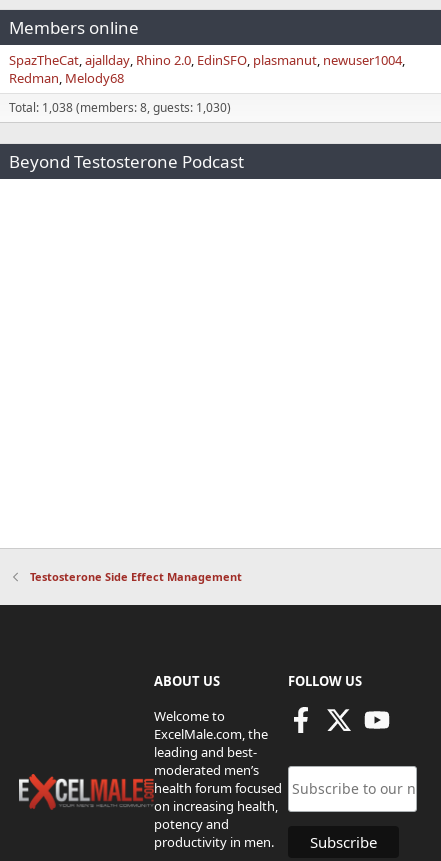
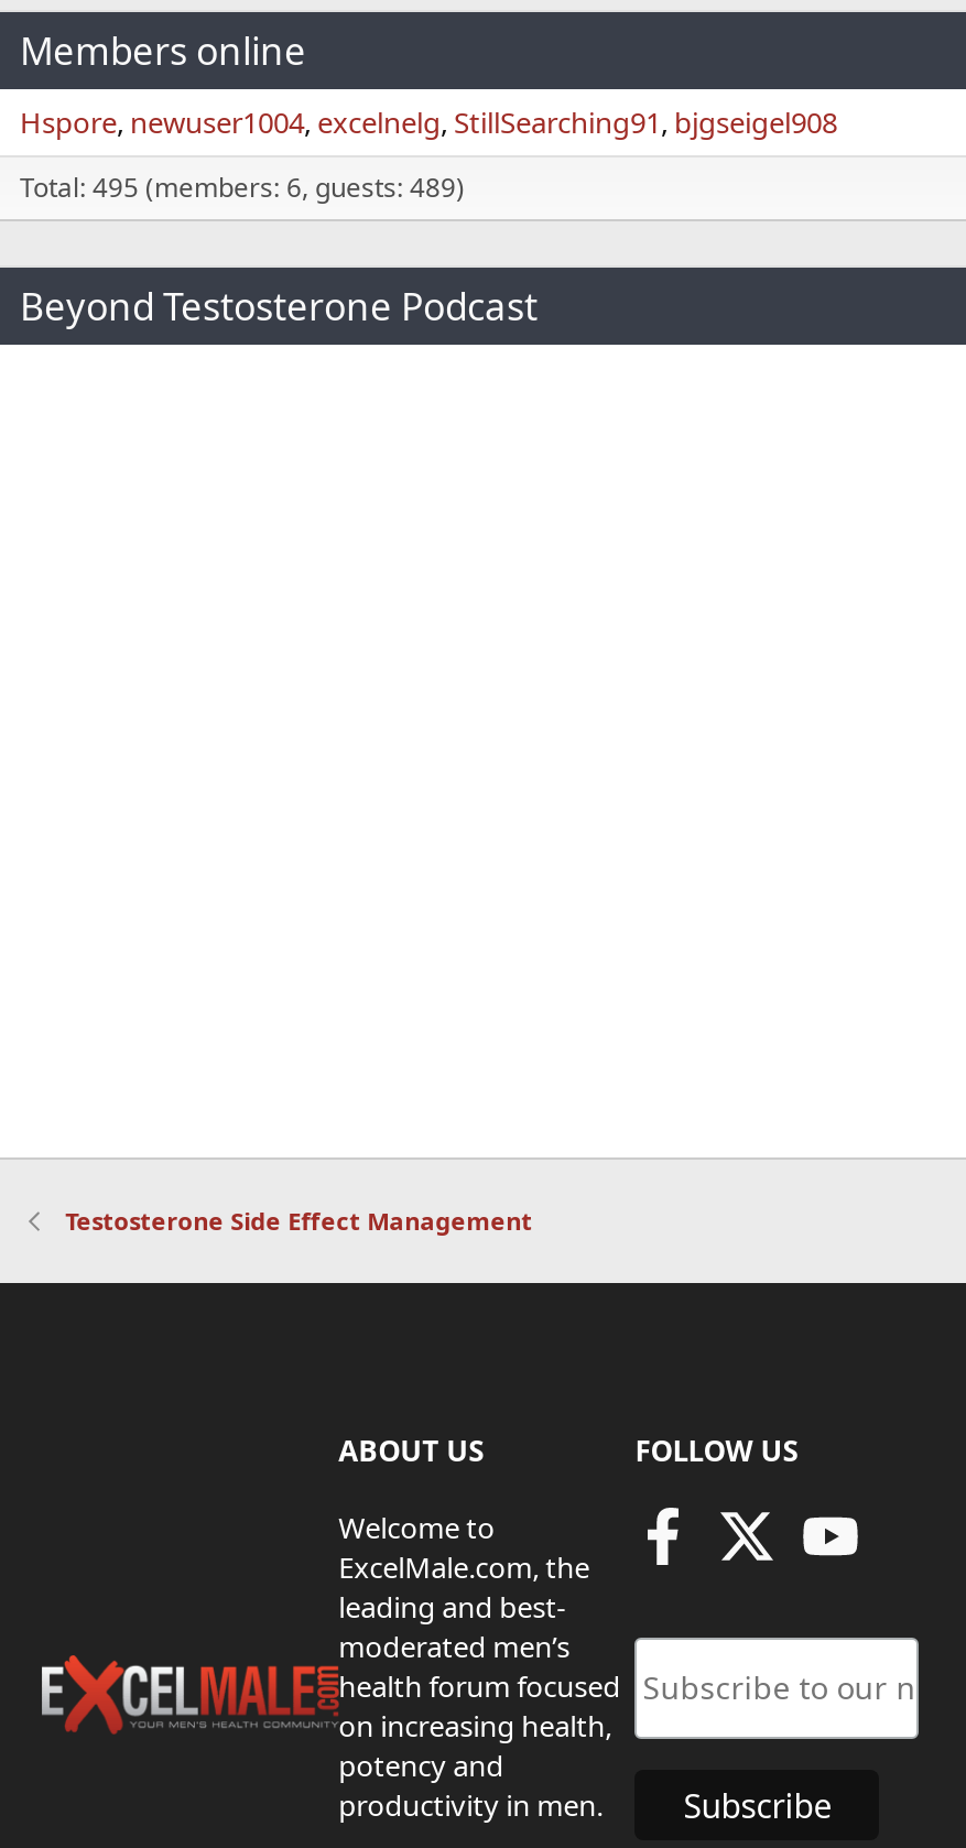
- SpazTheCat ajallday Rhino 2.0 EdinSFO plasmanut newuser1004
- Redman Melody68
+ Hspore newuser1004 excelnelg StillSearching91 bjgseigel908

- Total: 1,038 (members: 8, guests: 1,030)
+ Total: 495 (members: 6, guests: 489)
